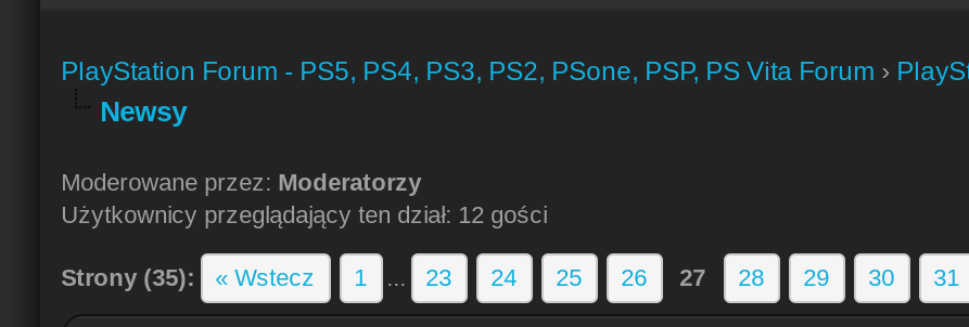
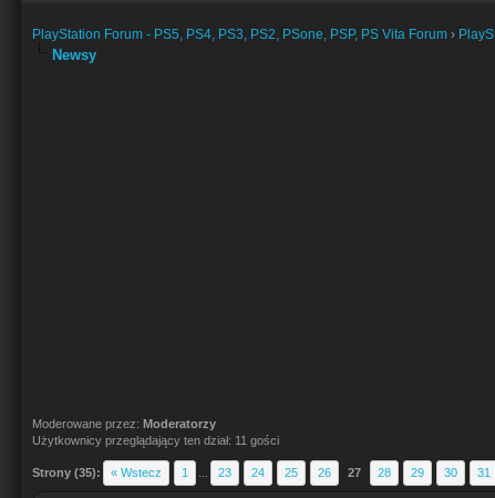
- Użytkownicy przeglądający ten dział: 12 gości
+ Użytkownicy przeglądający ten dział: 11 gości
